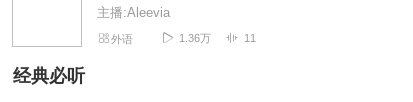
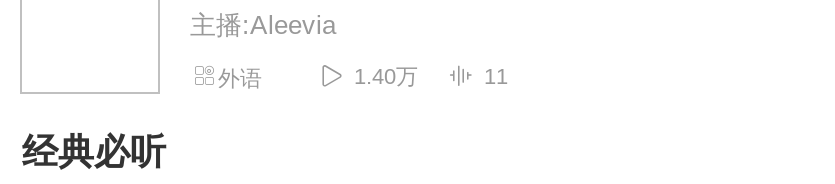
- 1.36万
+ 1.40万
